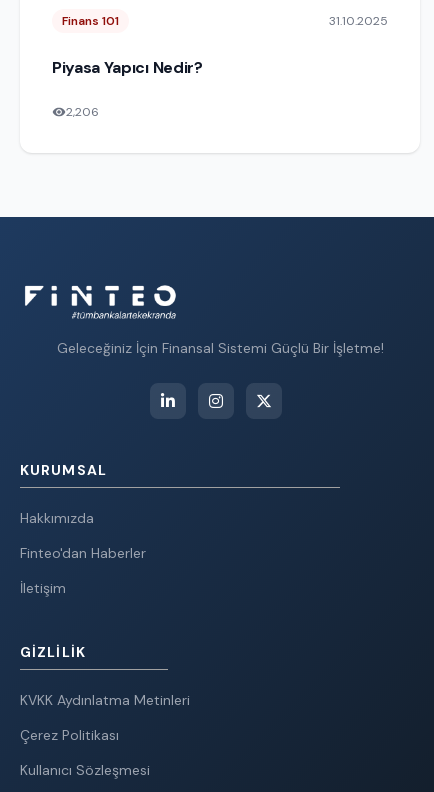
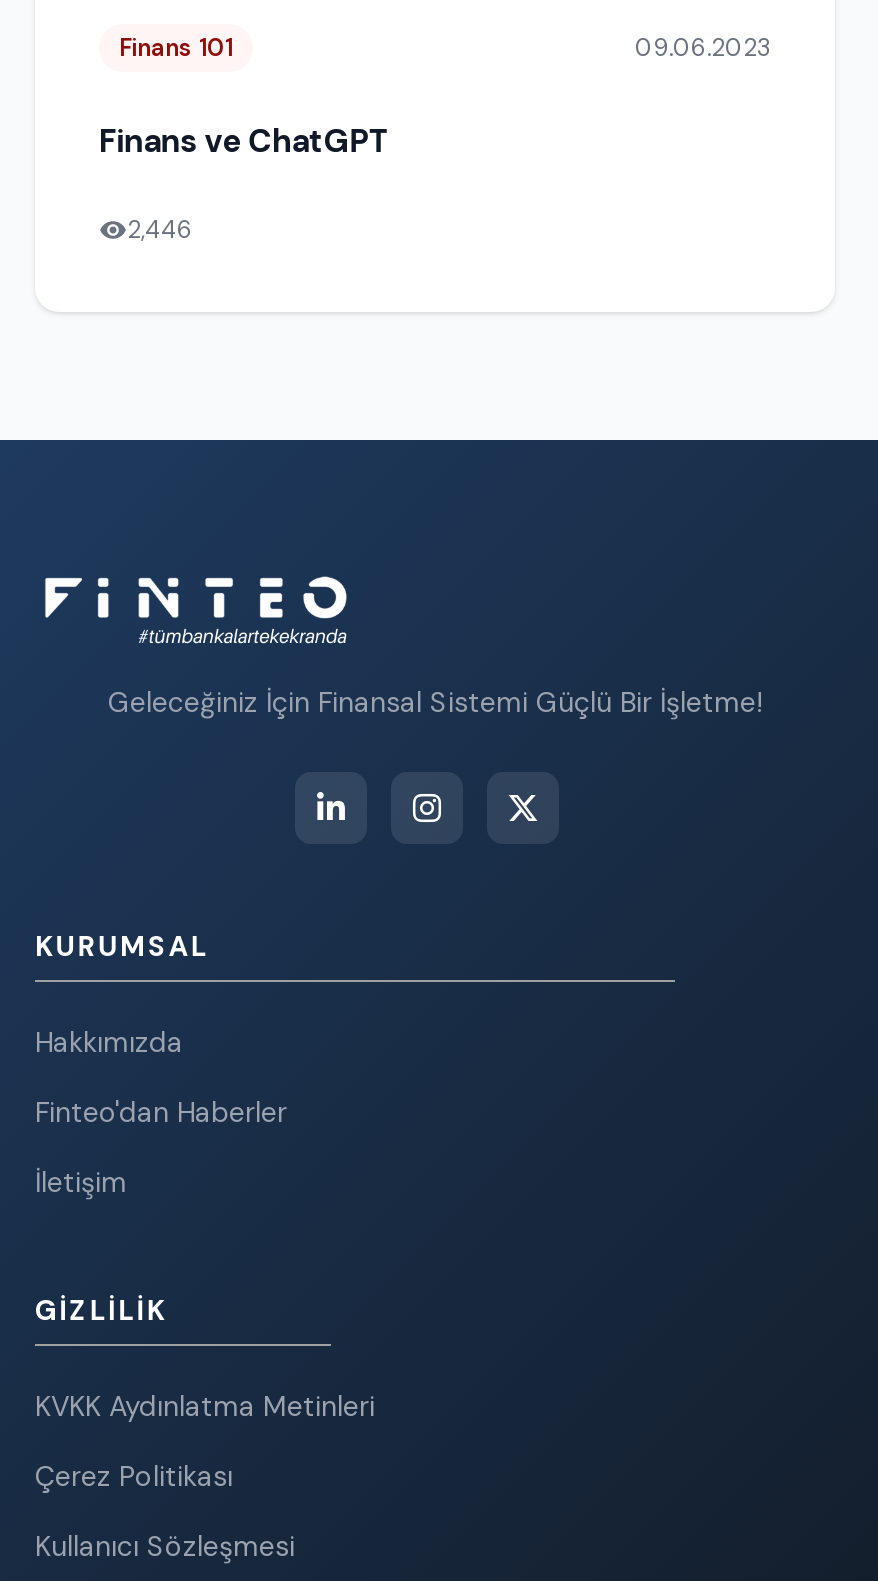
- 31.10.2025
+ 09.06.2023

- Piyasa Yapıcı Nedir?
+ Finans ve ChatGPT

- 2,206
+ 2,446
